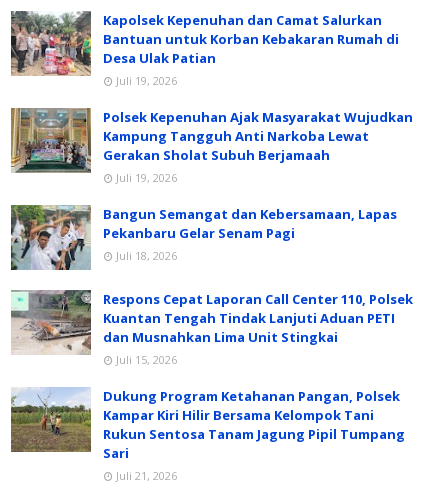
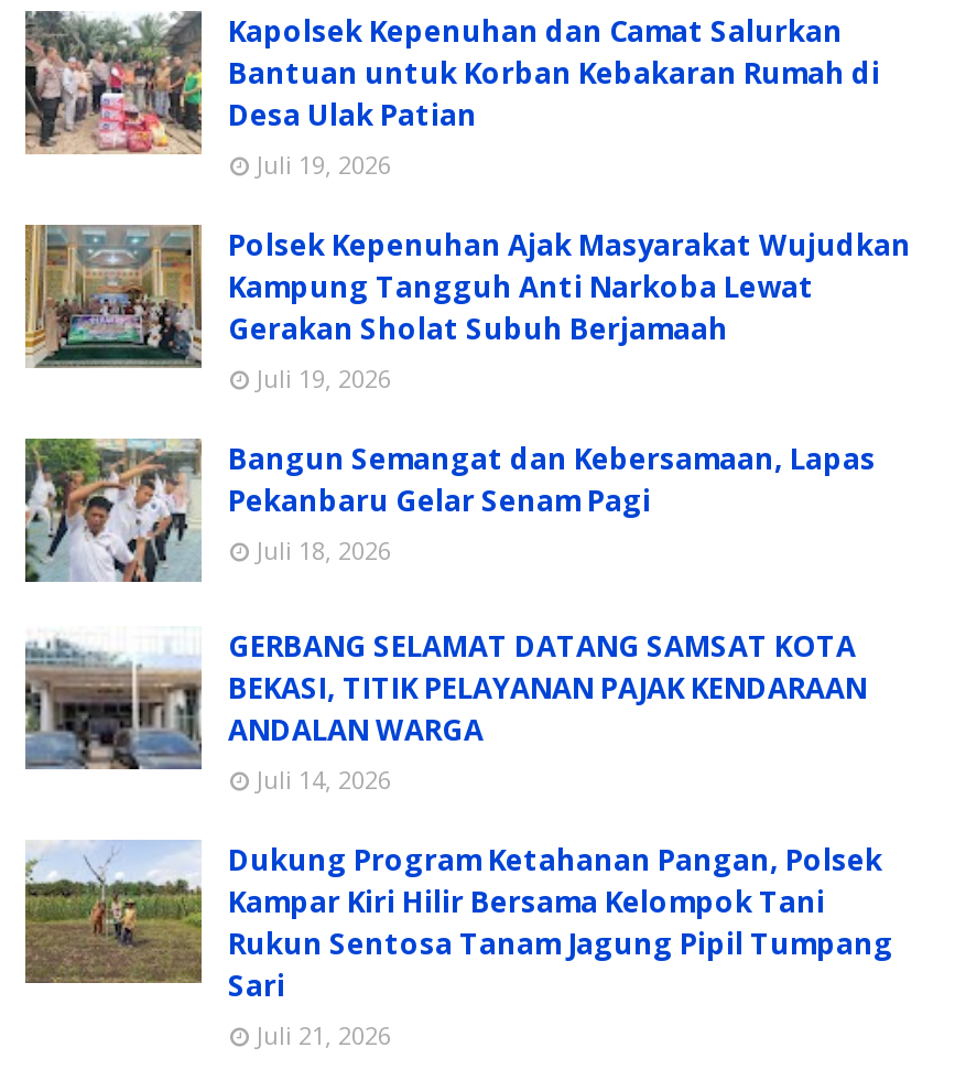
- [image]
- Respons Cepat Laporan Call Center 110, Polsek
- Kuantan Tengah Tindak Lanjuti Aduan PETI
- dan Musnahkan Lima Unit Stingkai
- Juli 15, 2026
+ [image]
+ GERBANG SELAMAT DATANG SAMSAT KOTA
+ BEKASI, TITIK PELAYANAN PAJAK KENDARAAN
+ ANDALAN WARGA
+ Juli 14, 2026
